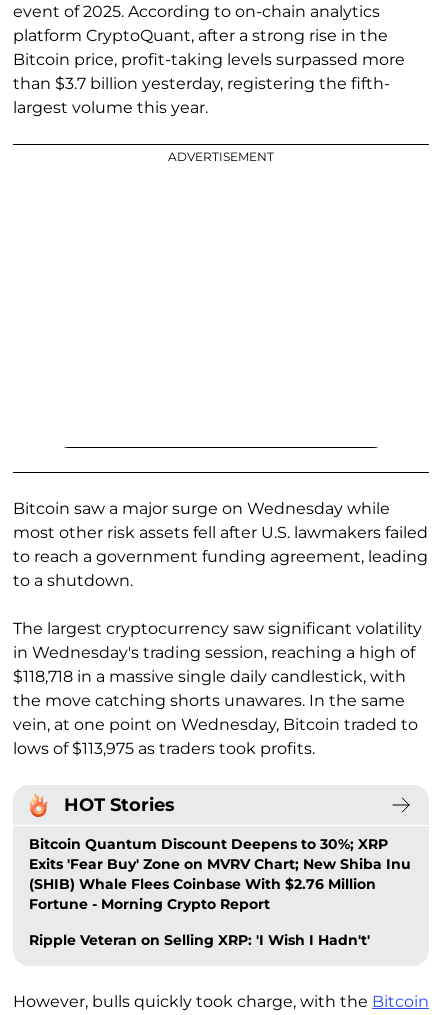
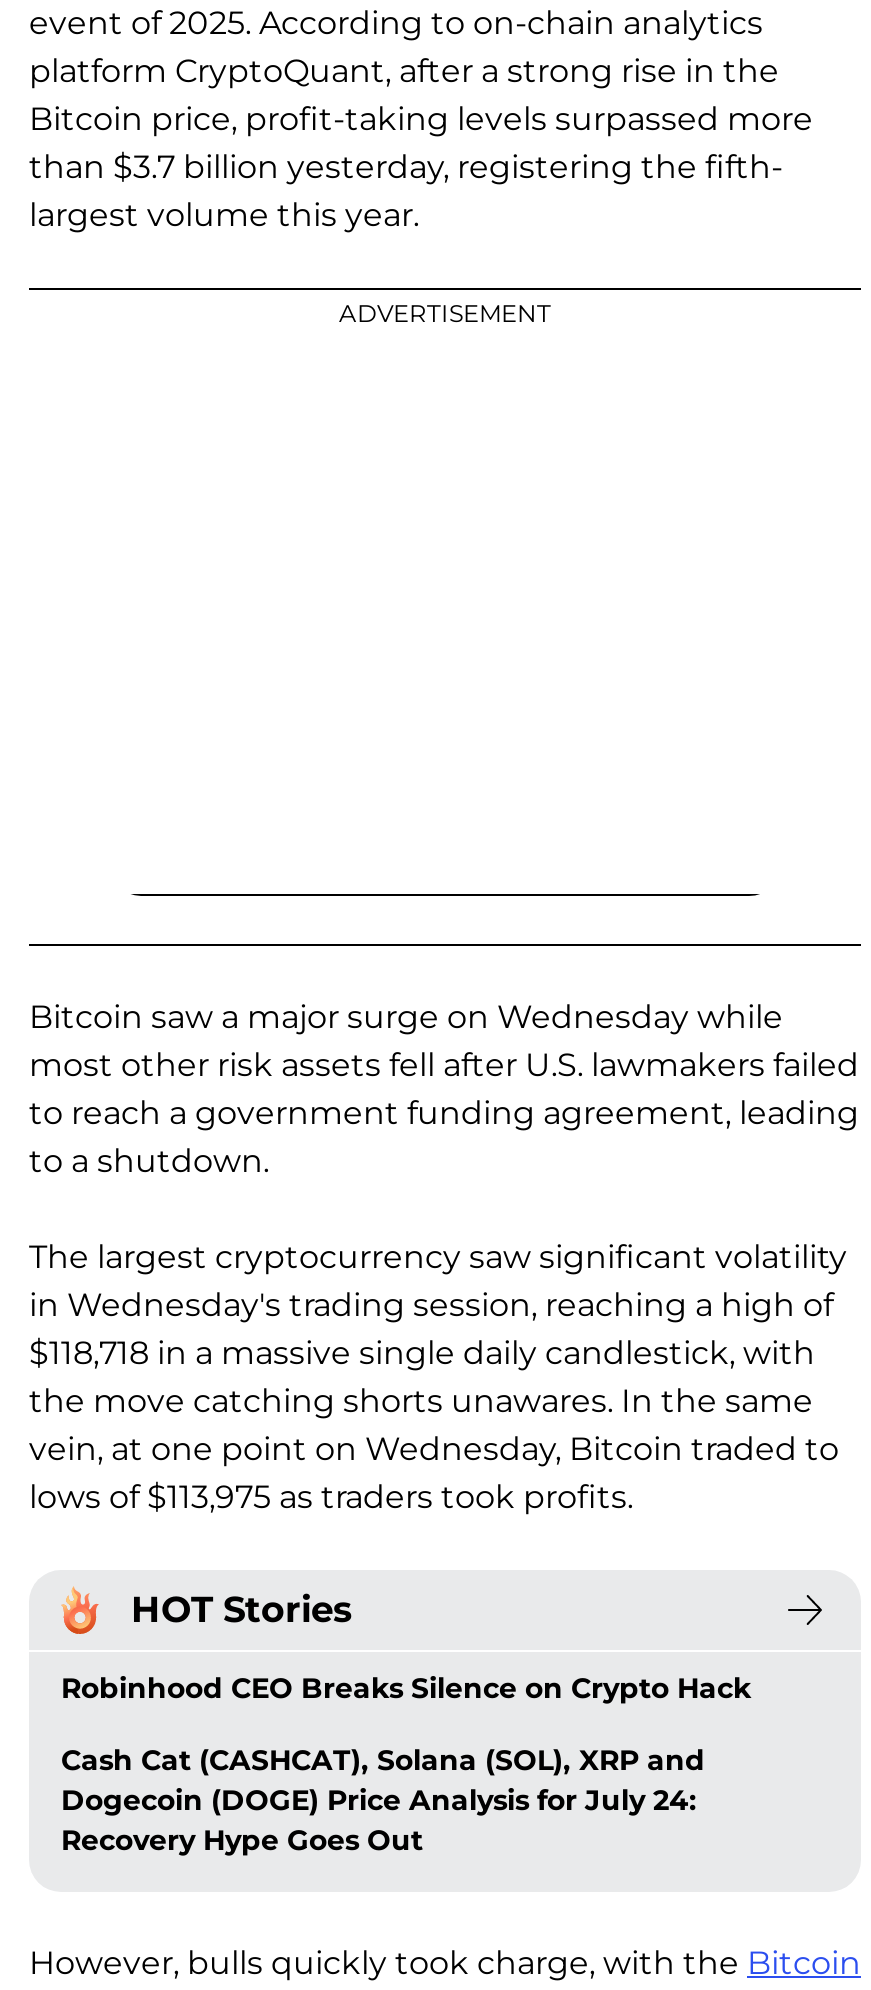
- Bitcoin Quantum Discount Deepens to 30%; XRP
- Exits 'Fear Buy' Zone on MVRV Chart; New Shiba Inu
- (SHIB) Whale Flees Coinbase With $2.76 Million
- Fortune - Morning Crypto Report
+ Robinhood CEO Breaks Silence on Crypto Hack

- Ripple Veteran on Selling XRP: 'I Wish I Hadn't'
+ Cash Cat (CASHCAT), Solana (SOL), XRP and
+ Dogecoin (DOGE) Price Analysis for July 24:
+ Recovery Hype Goes Out
